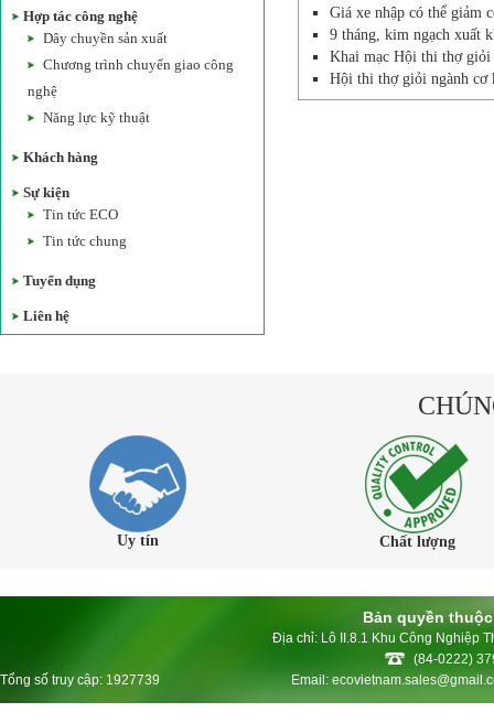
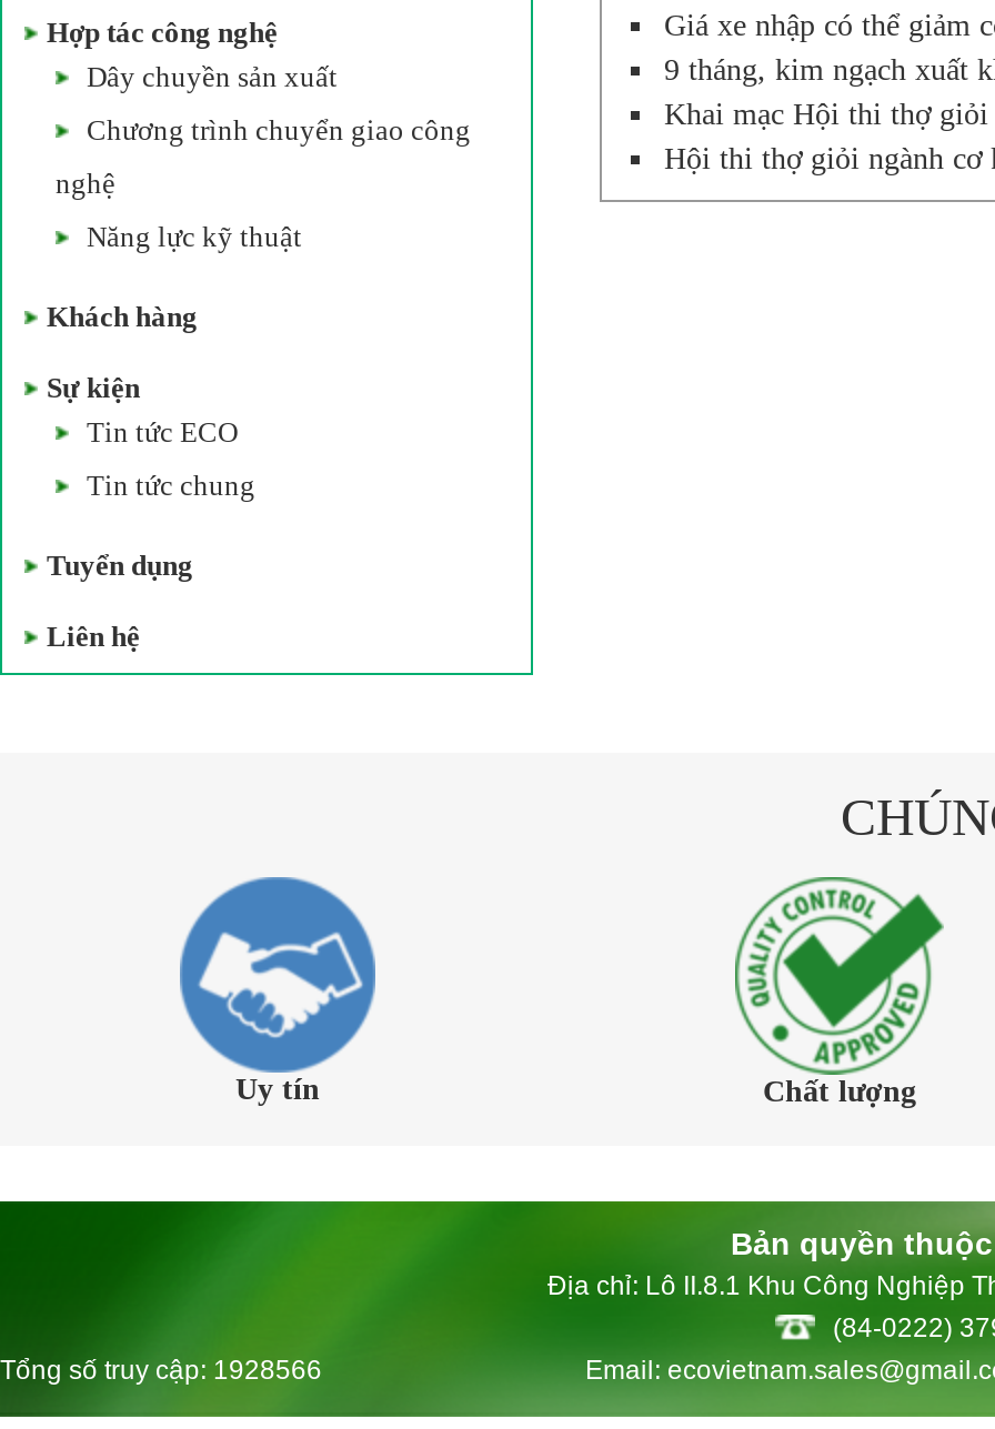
- Tổng số truy cập: 1927739
+ Tổng số truy cập: 1928566
